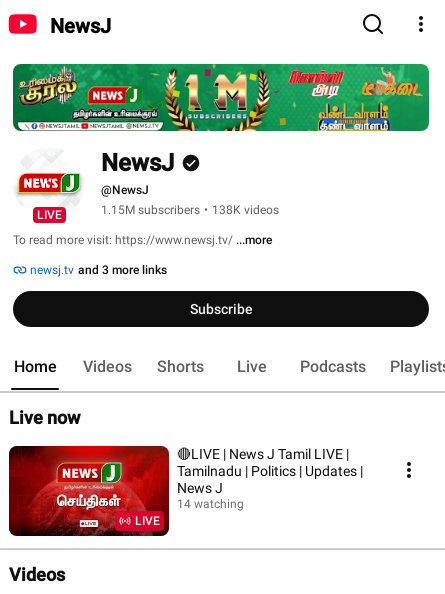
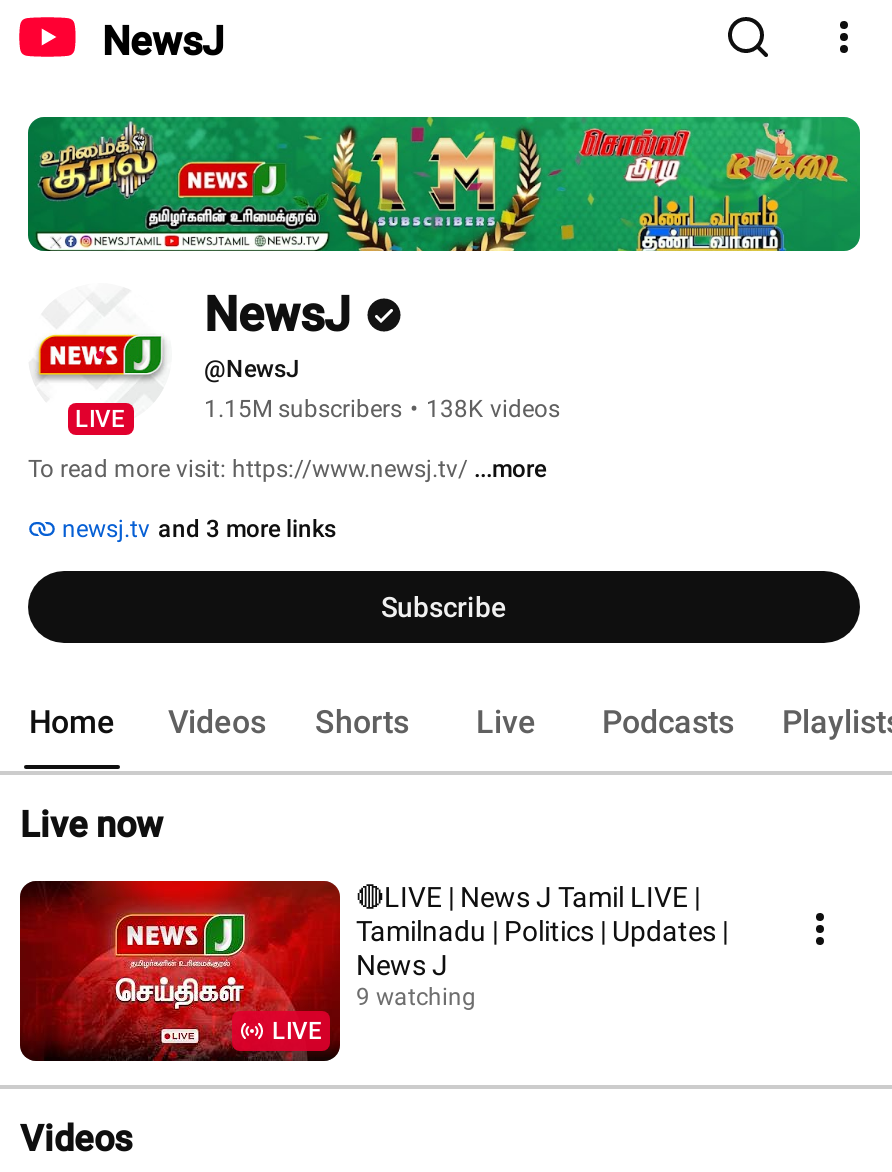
- 14 watching
+ 9 watching
